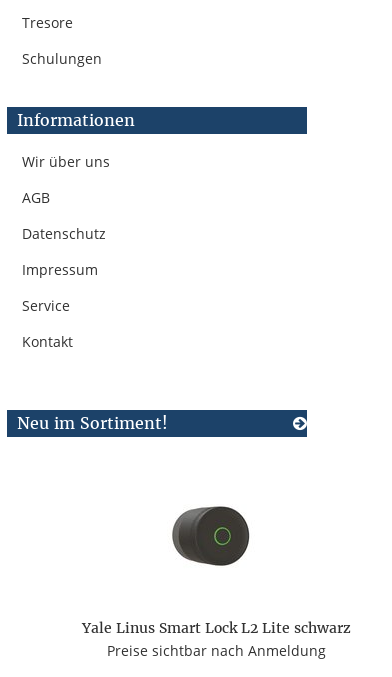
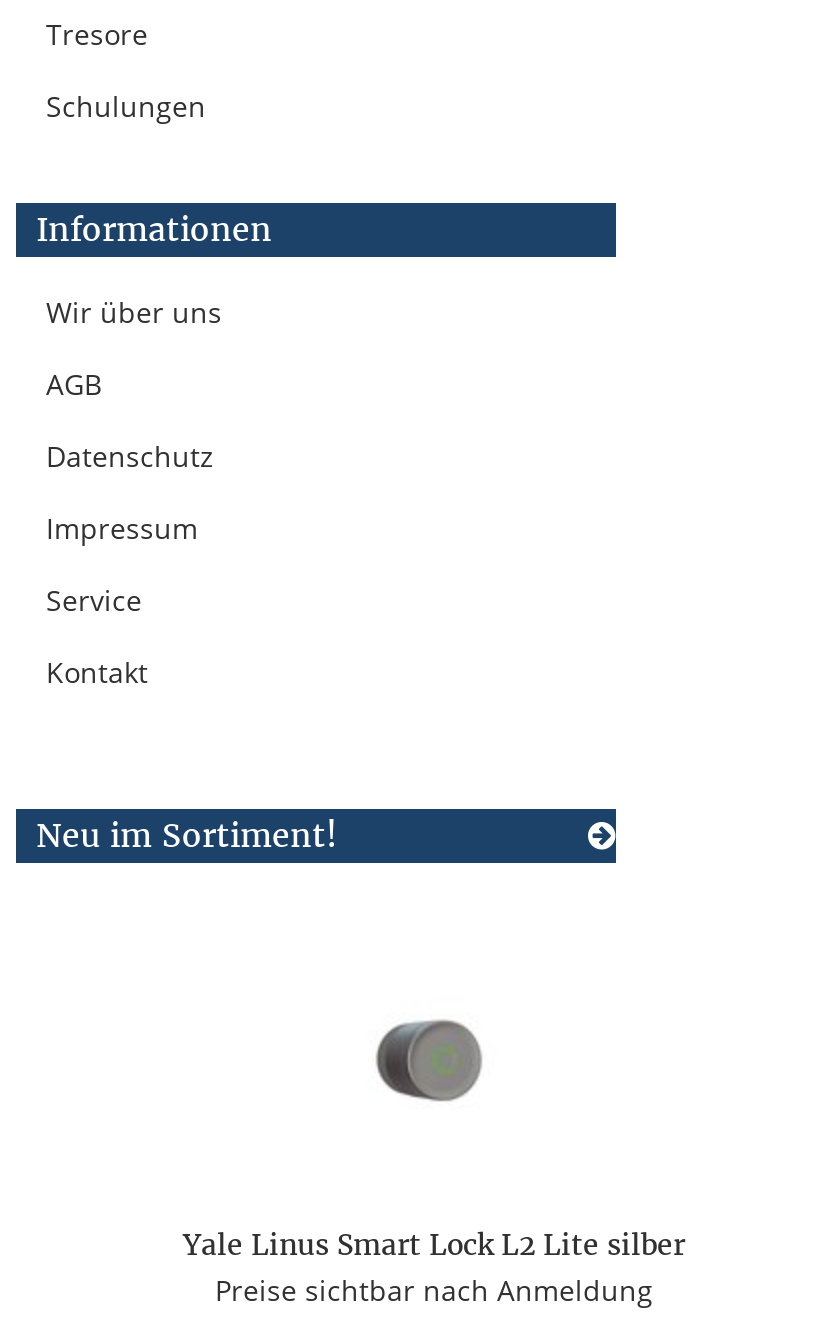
- [image]
+ [image]

- Yale Linus Smart Lock L2 Lite schwarz
+ Yale Linus Smart Lock L2 Lite silber
